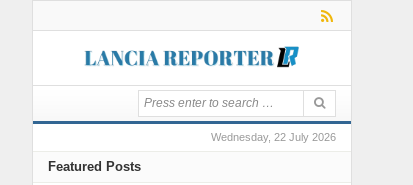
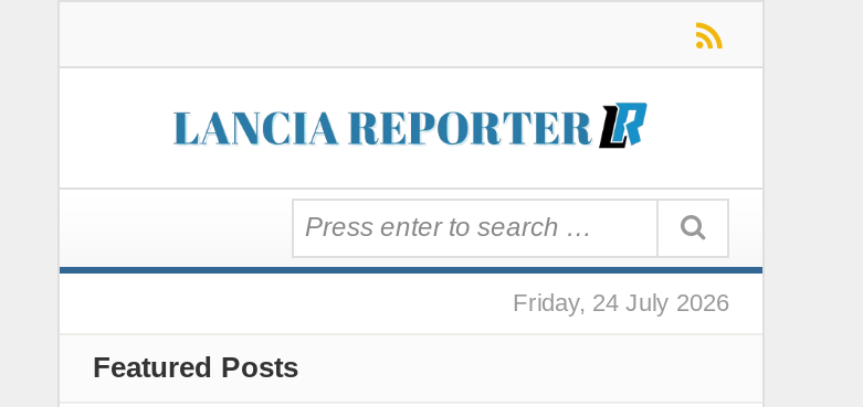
- Wednesday, 22 July 2026
+ Friday, 24 July 2026
